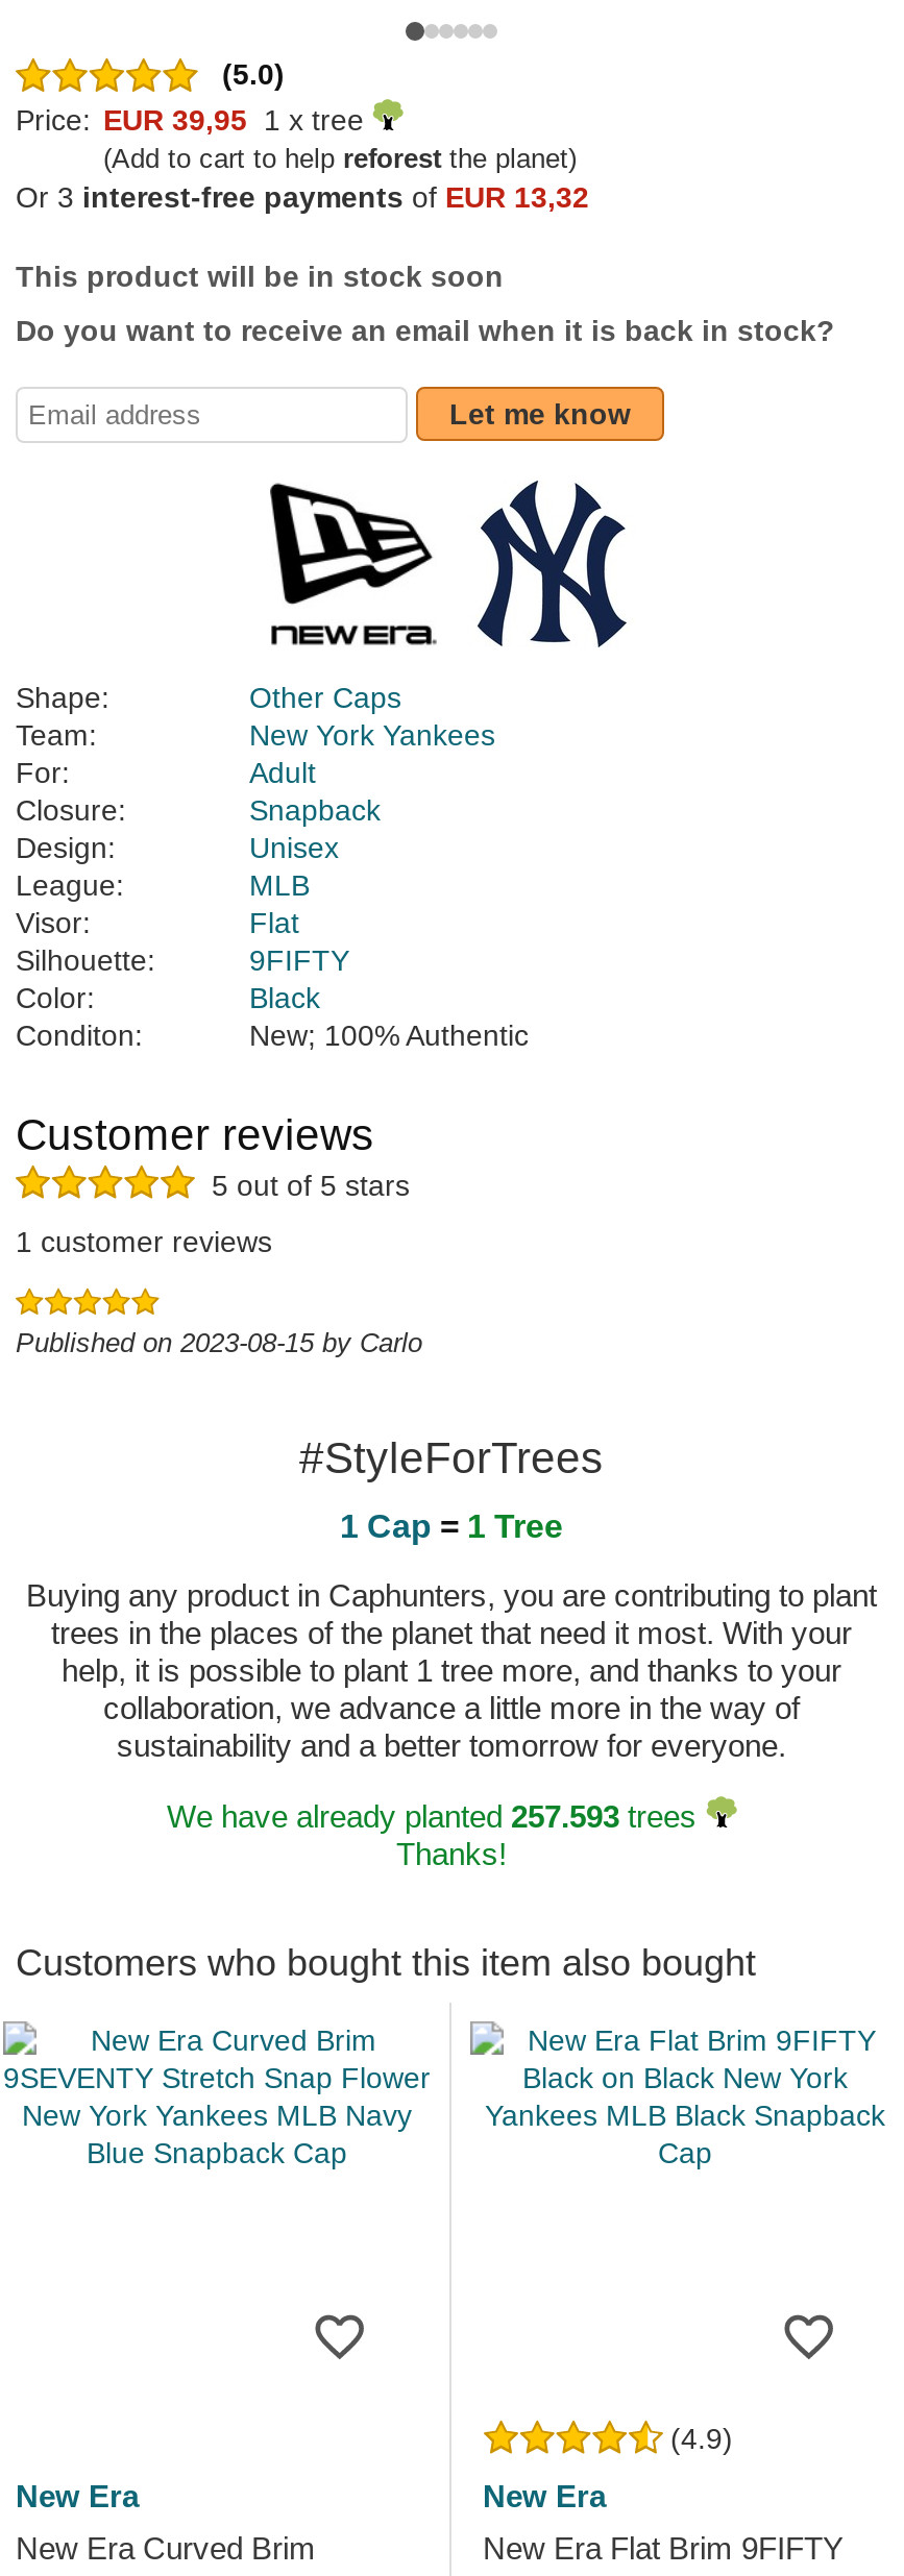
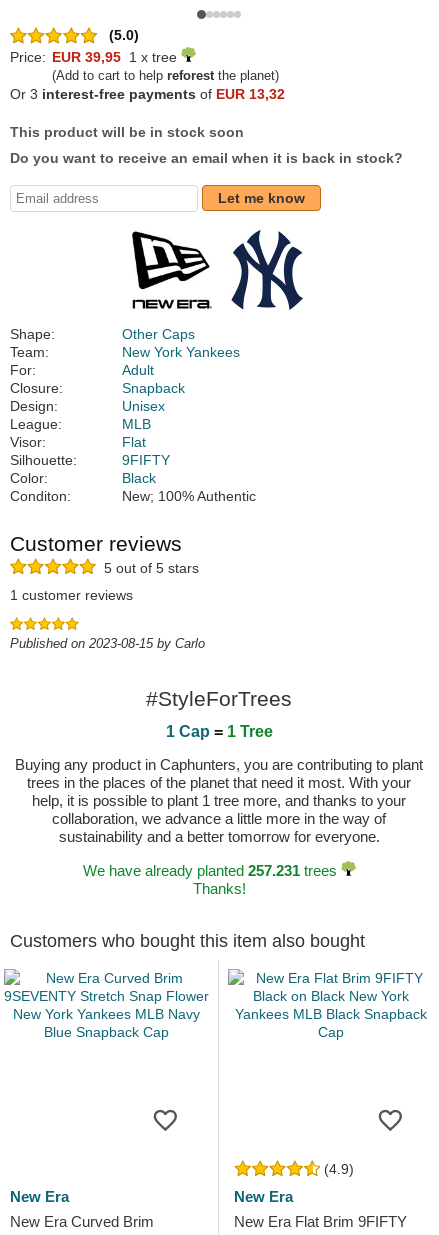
- We have already planted 257.593 trees
+ We have already planted 257.231 trees
